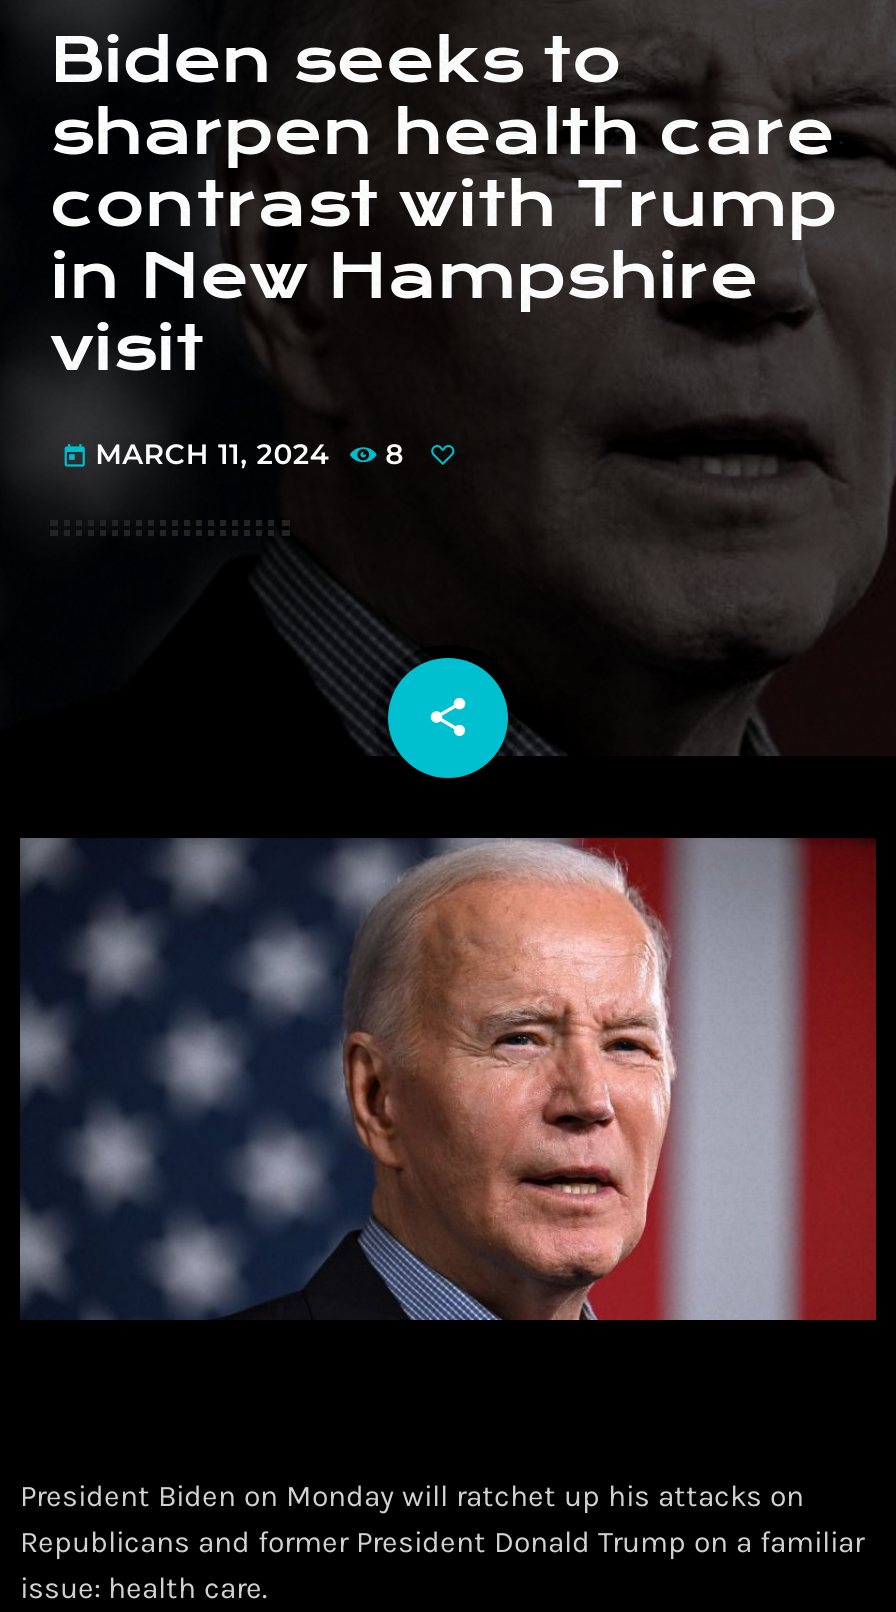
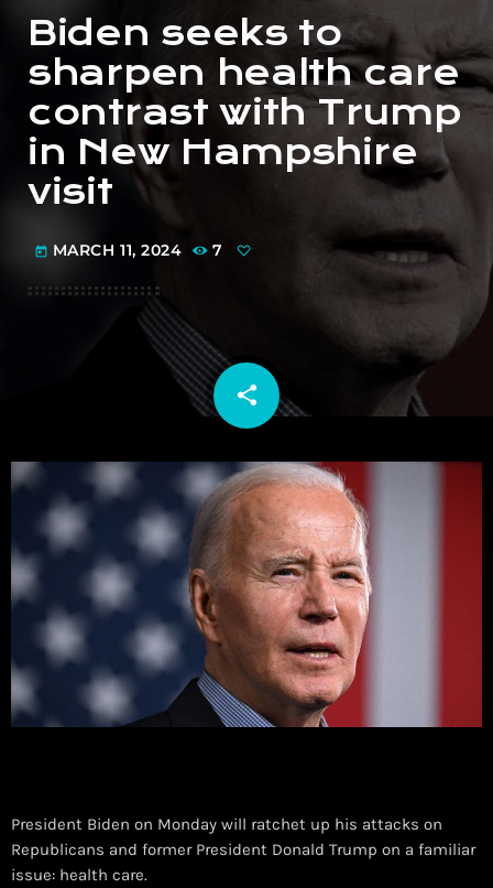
- 8
+ 7
